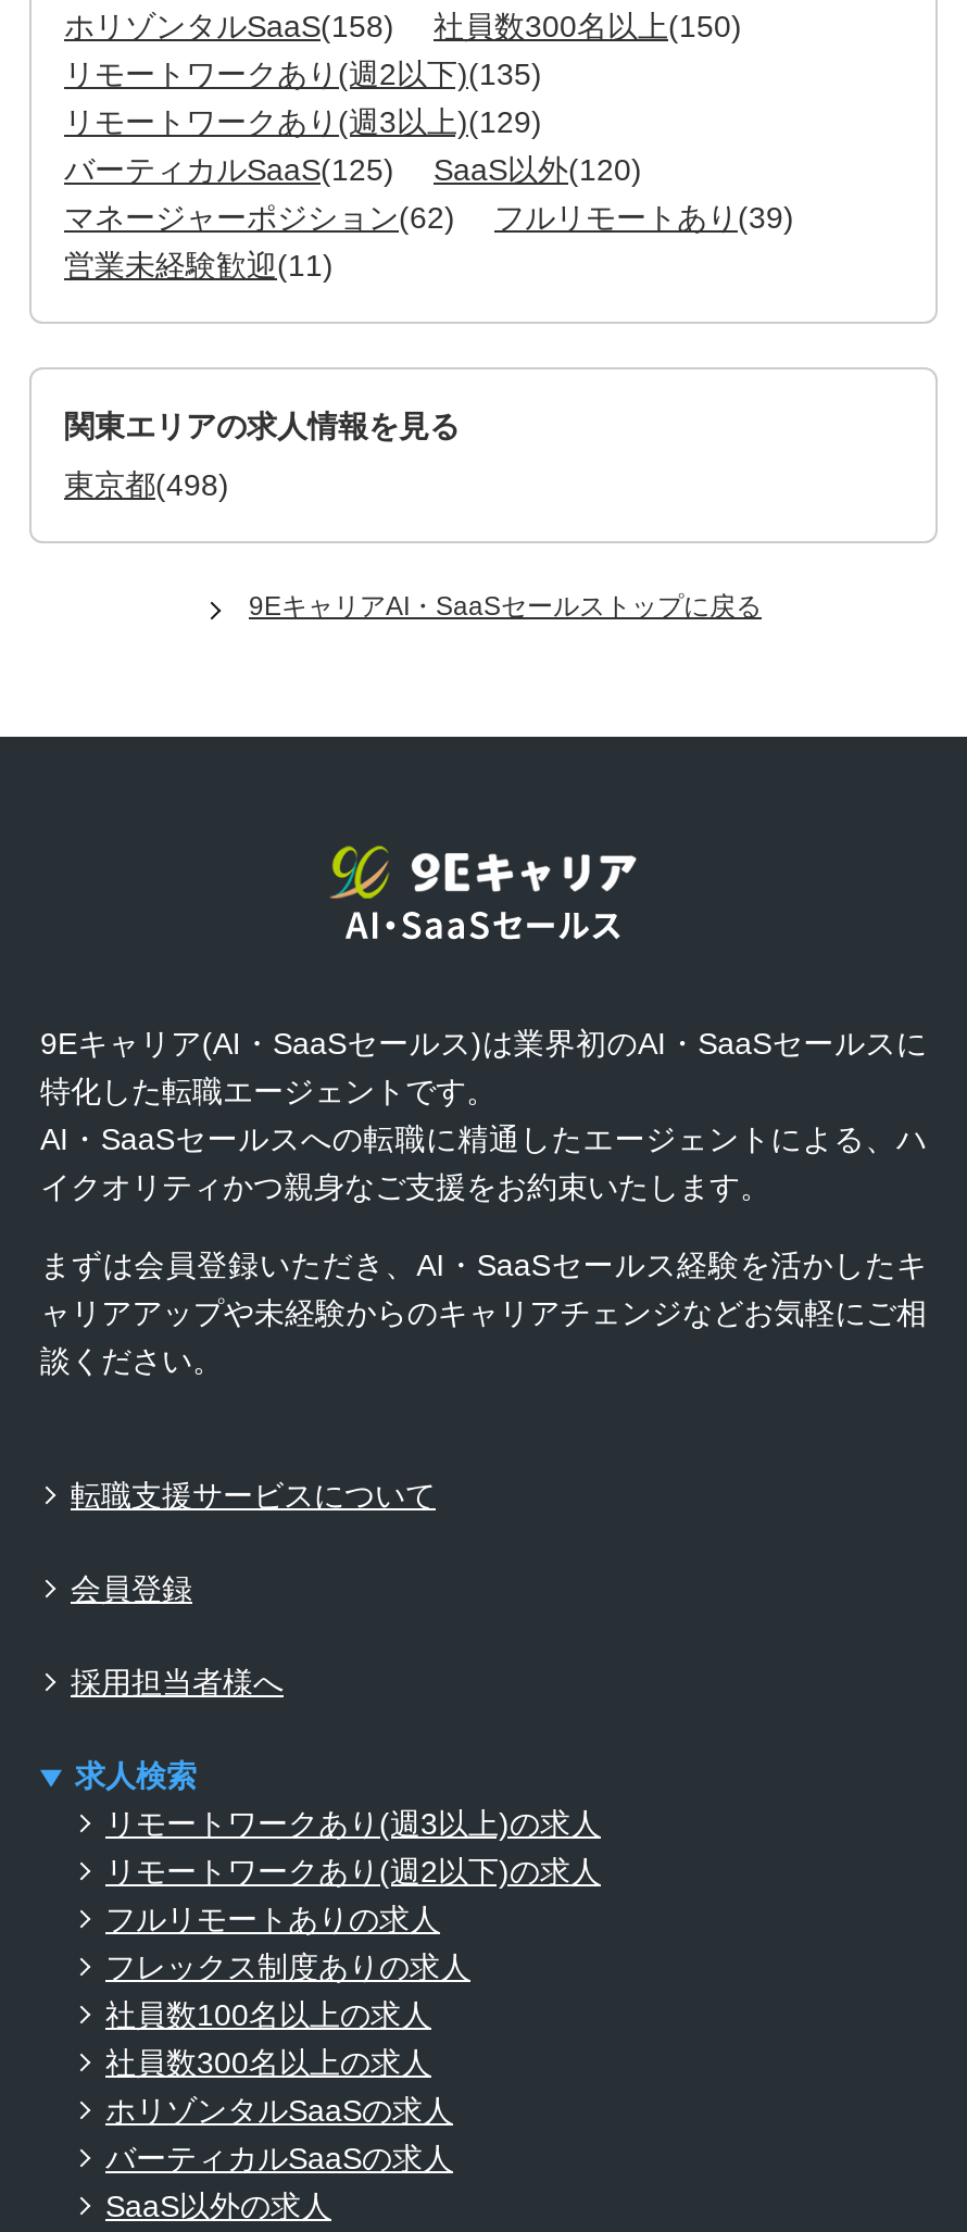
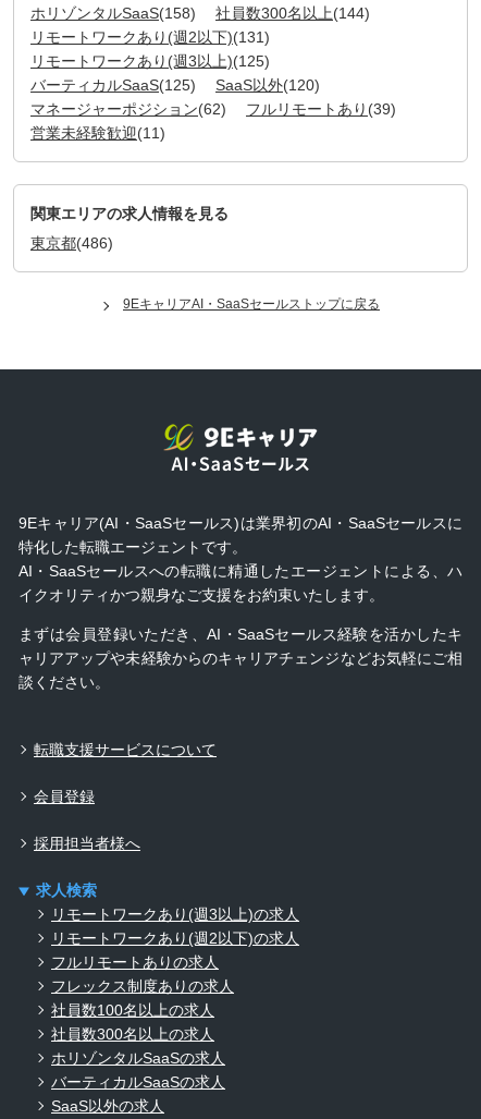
- 社員数300名以上(150)
+ 社員数300名以上(144)

- リモートワークあり(週2以下)(135)
+ リモートワークあり(週2以下)(131)

- リモートワークあり(週3以上)(129)
+ リモートワークあり(週3以上)(125)

- 東京都(498)
+ 東京都(486)
